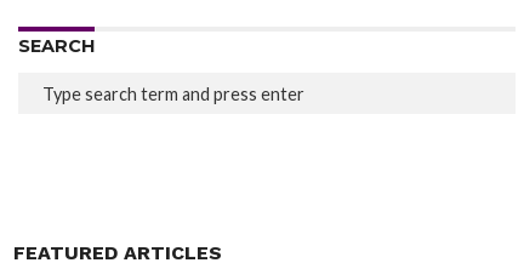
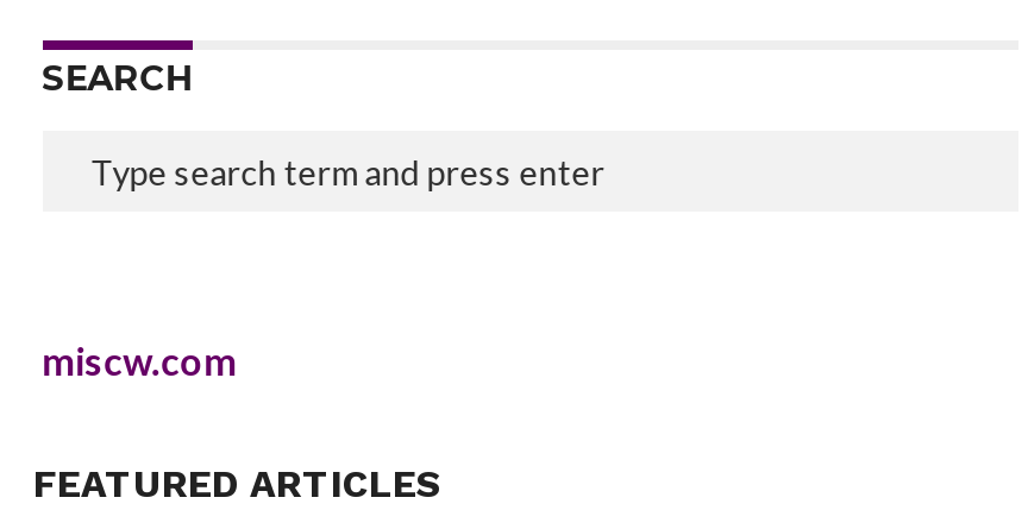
+ miscw.com
